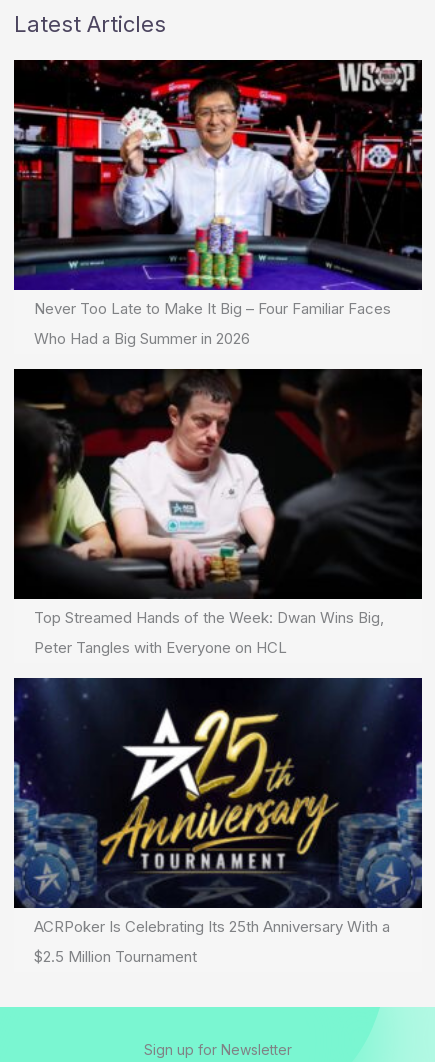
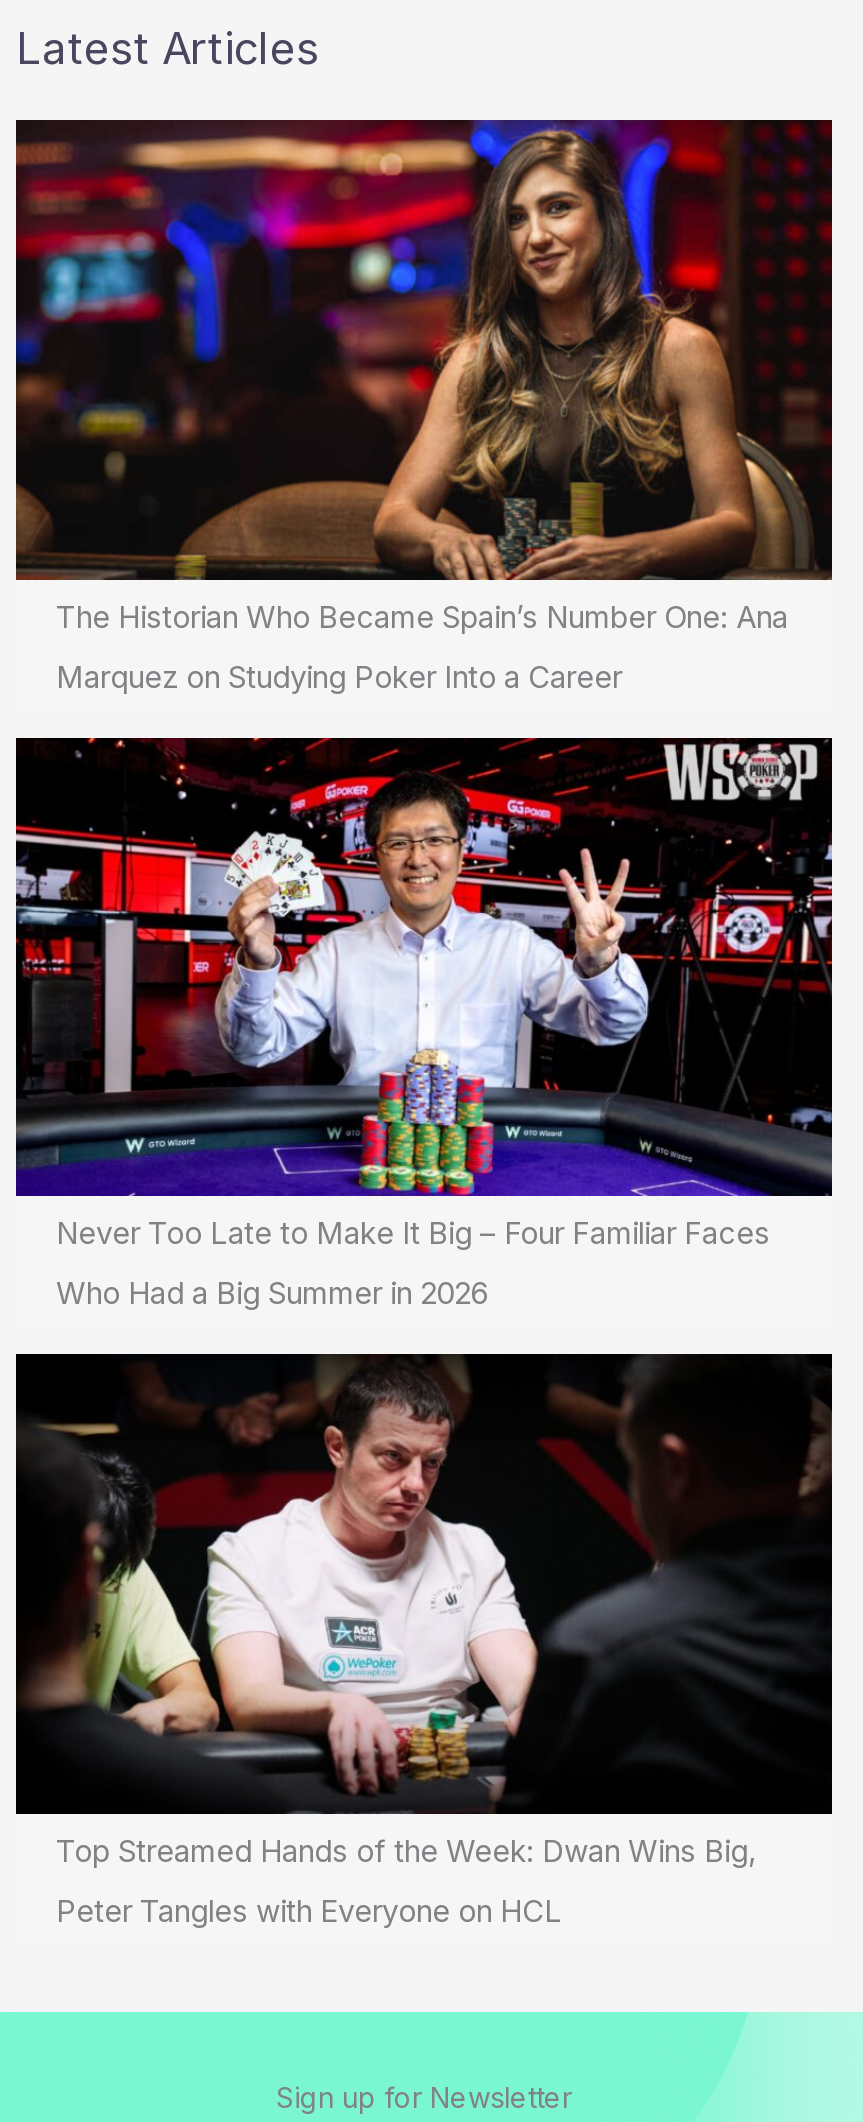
+ [image]
+ The Historian Who Became Spain’s Number One: Ana
+ Marquez on Studying Poker Into a Career

moved down: [image] | Never Too Late to Make It Big – Four Familiar Faces | Who Had a Big Summer in 2026 | Top Streamed Hands of the Week: Dwan Wins Big, | Peter Tangles with Everyone on HCL

- [image]
- ACRPoker Is Celebrating Its 25th Anniversary With a
- $2.5 Million Tournament
